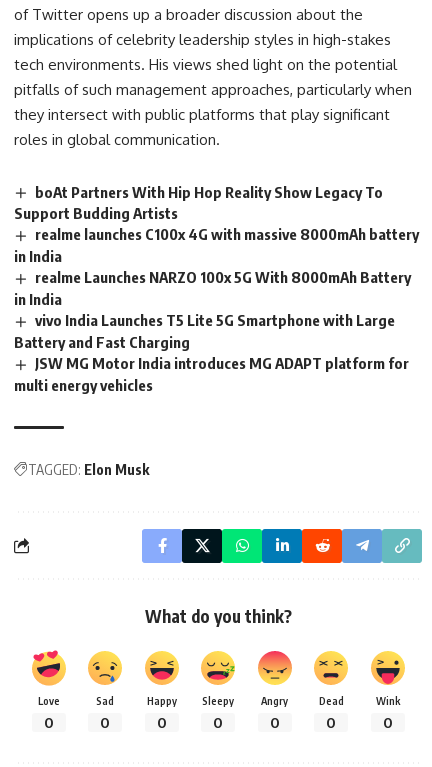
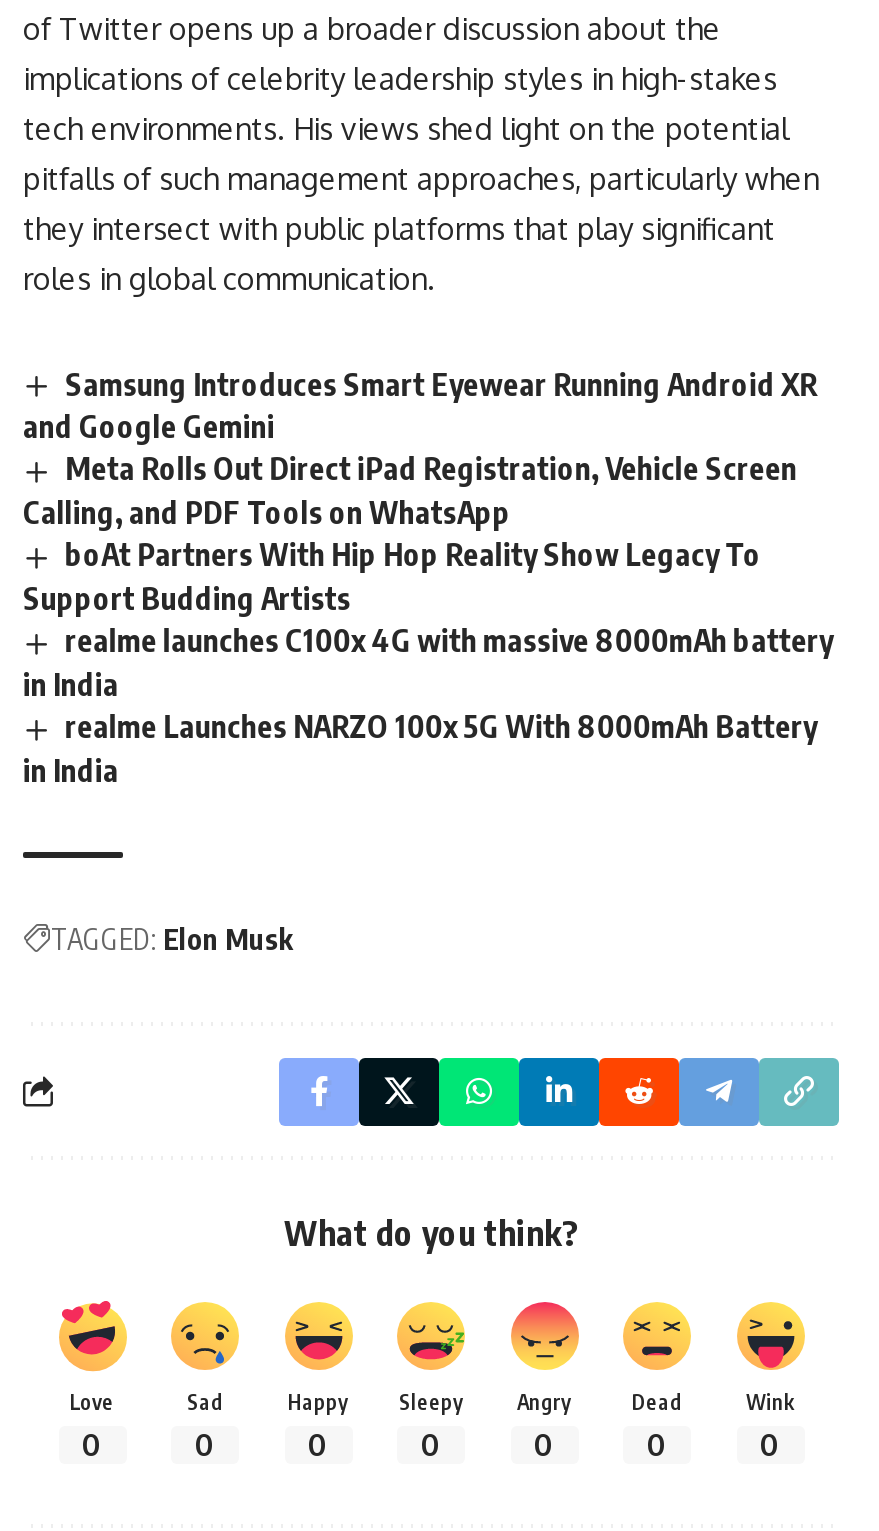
+ Samsung Introduces Smart Eyewear Running Android XR
+ and Google Gemini
+ Meta Rolls Out Direct iPad Registration, Vehicle Screen
+ Calling, and PDF Tools on WhatsApp

moved down: boAt Partners With Hip Hop Reality Show Legacy To | Support Budding Artists | realme launches C100x 4G with massive 8000mAh battery | in India | realme Launches NARZO 100x 5G With 8000mAh Battery | in India

- vivo India Launches T5 Lite 5G Smartphone with Large
- Battery and Fast Charging
- JSW MG Motor India introduces MG ADAPT platform for
- multi energy vehicles
